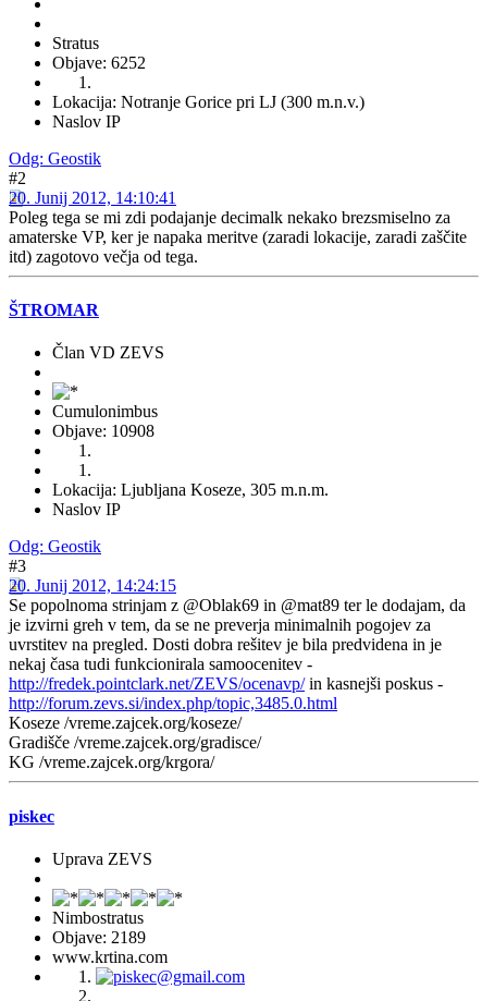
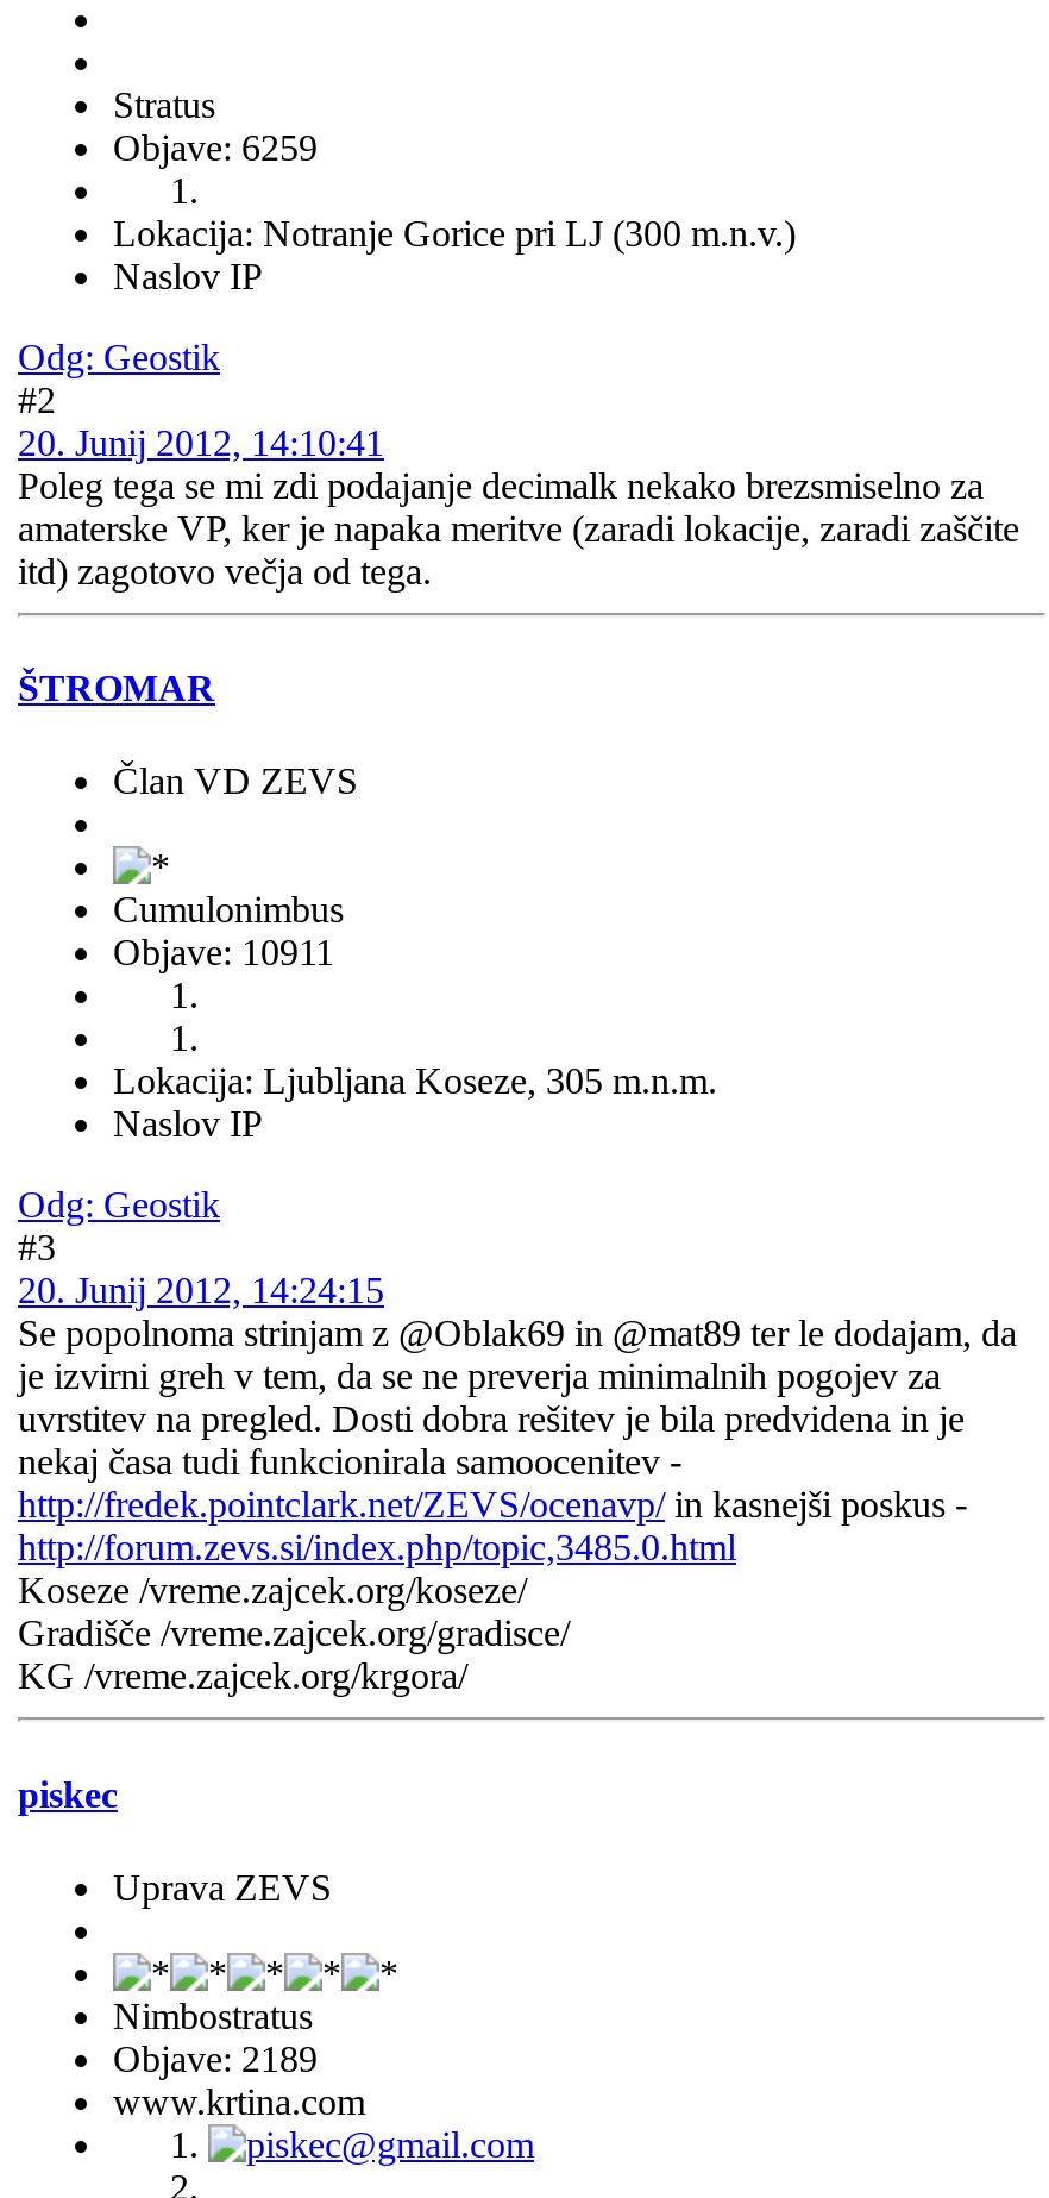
- Objave: 6252
+ Objave: 6259

- Objave: 10908
+ Objave: 10911
